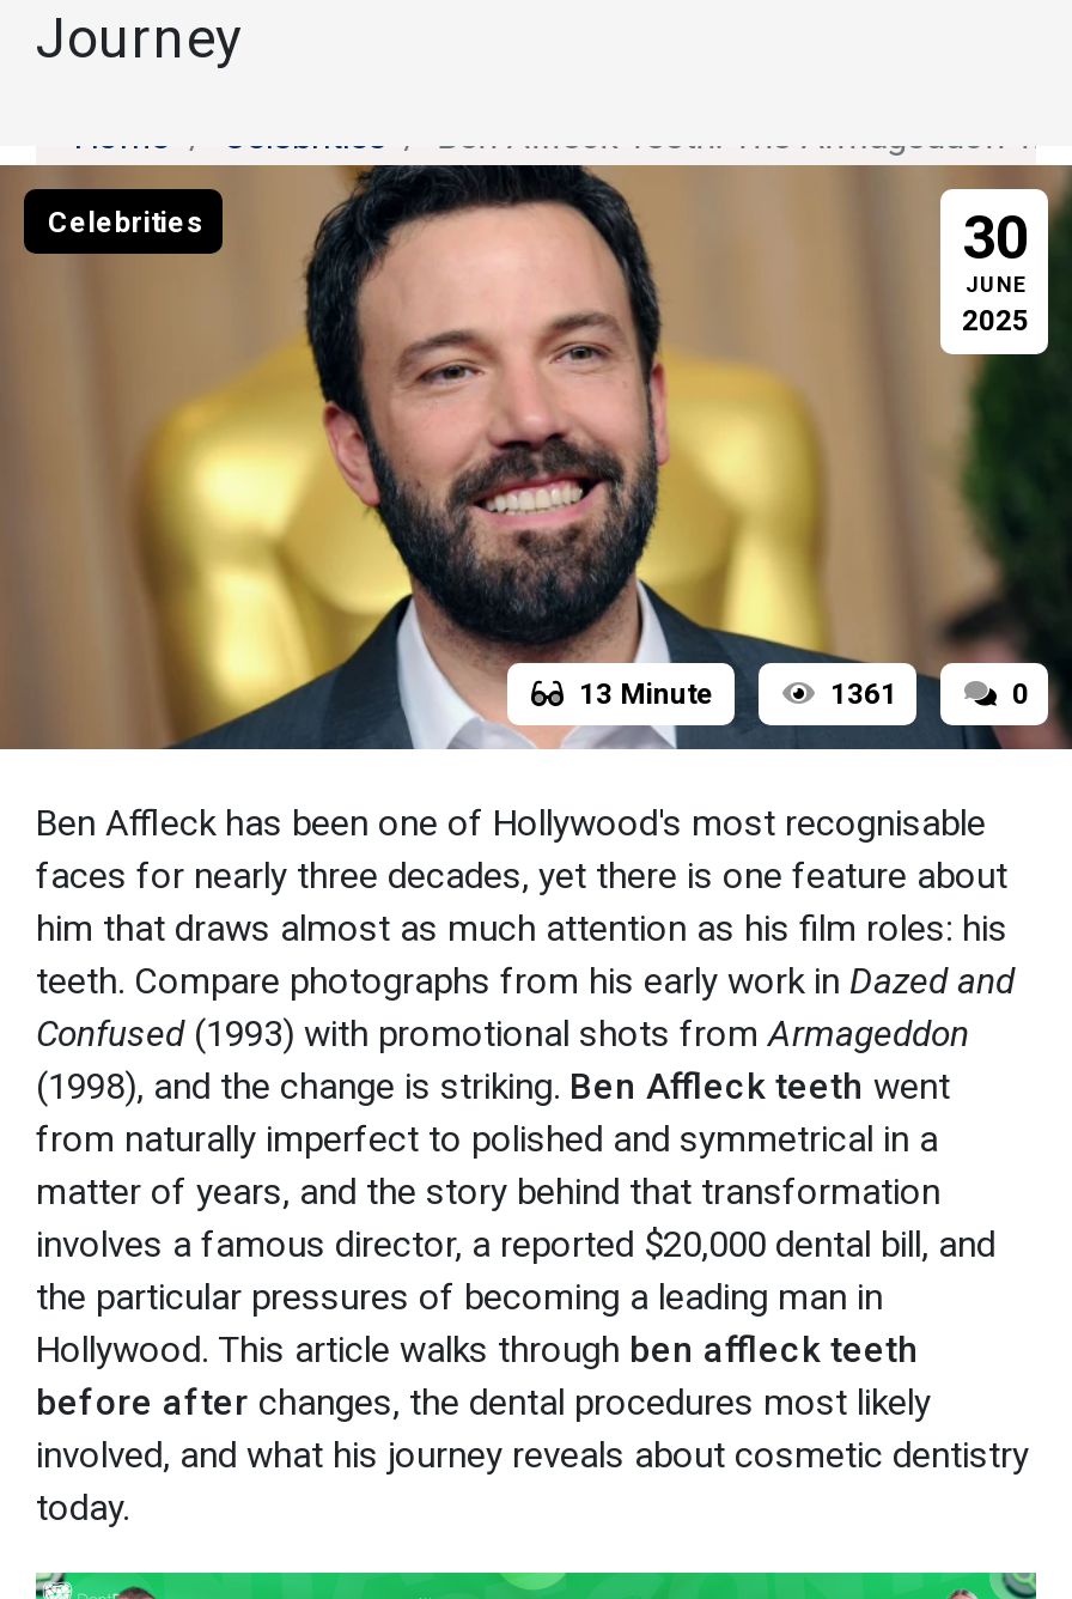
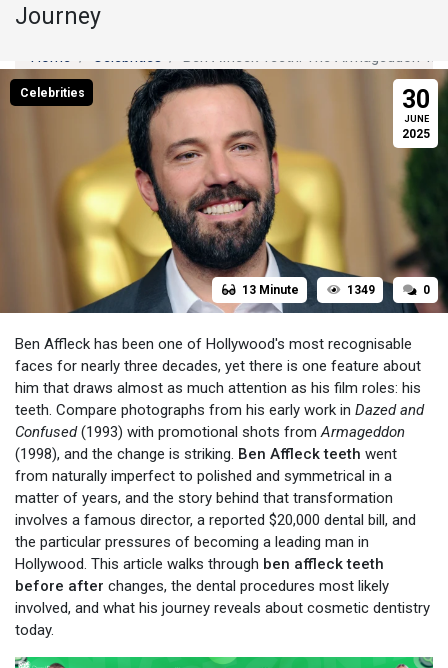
- 1361
+ 1349
